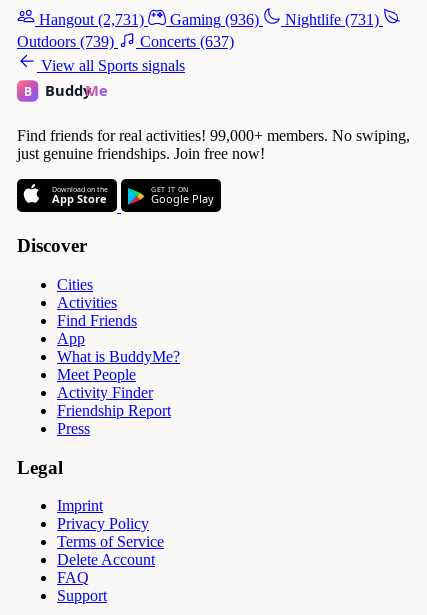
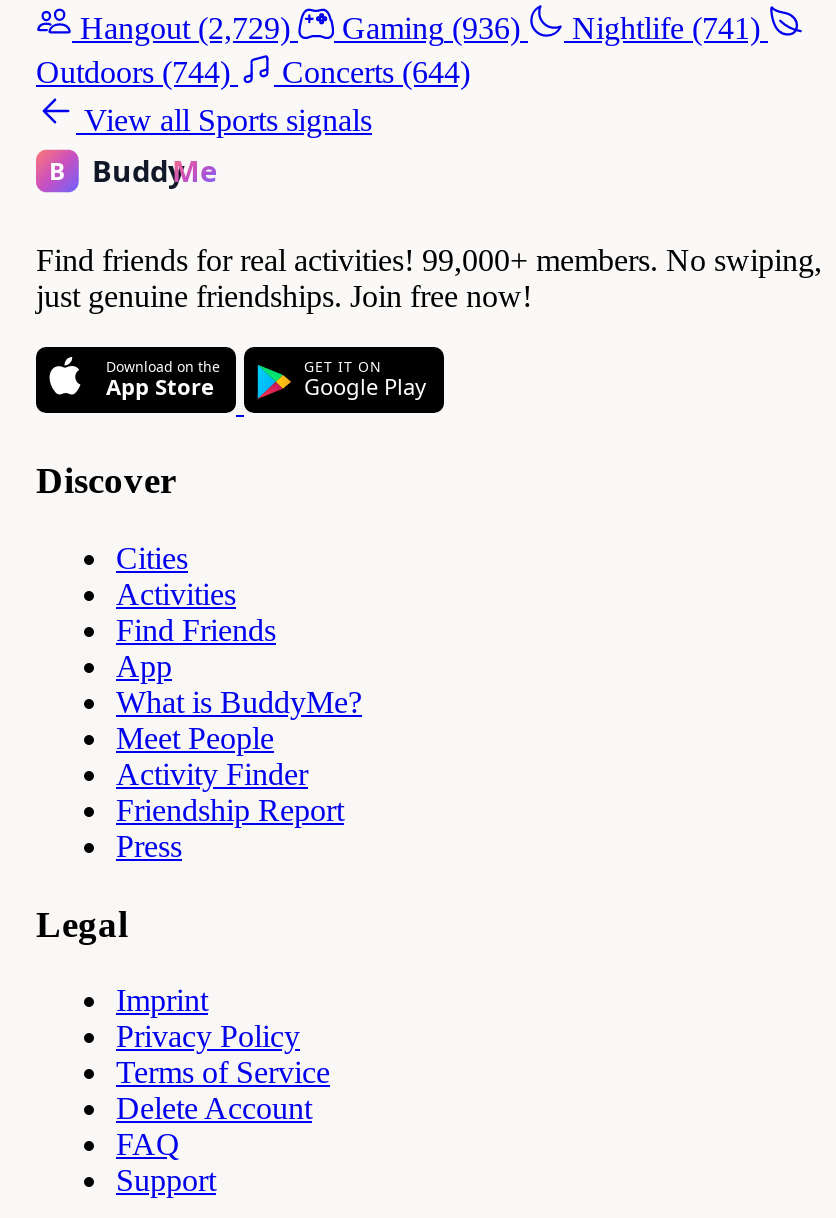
- Hangout (2,731)
+ Hangout (2,729)

- Nightlife (731)
+ Nightlife (741)

- Outdoors (739)
+ Outdoors (744)

- Concerts (637)
+ Concerts (644)
